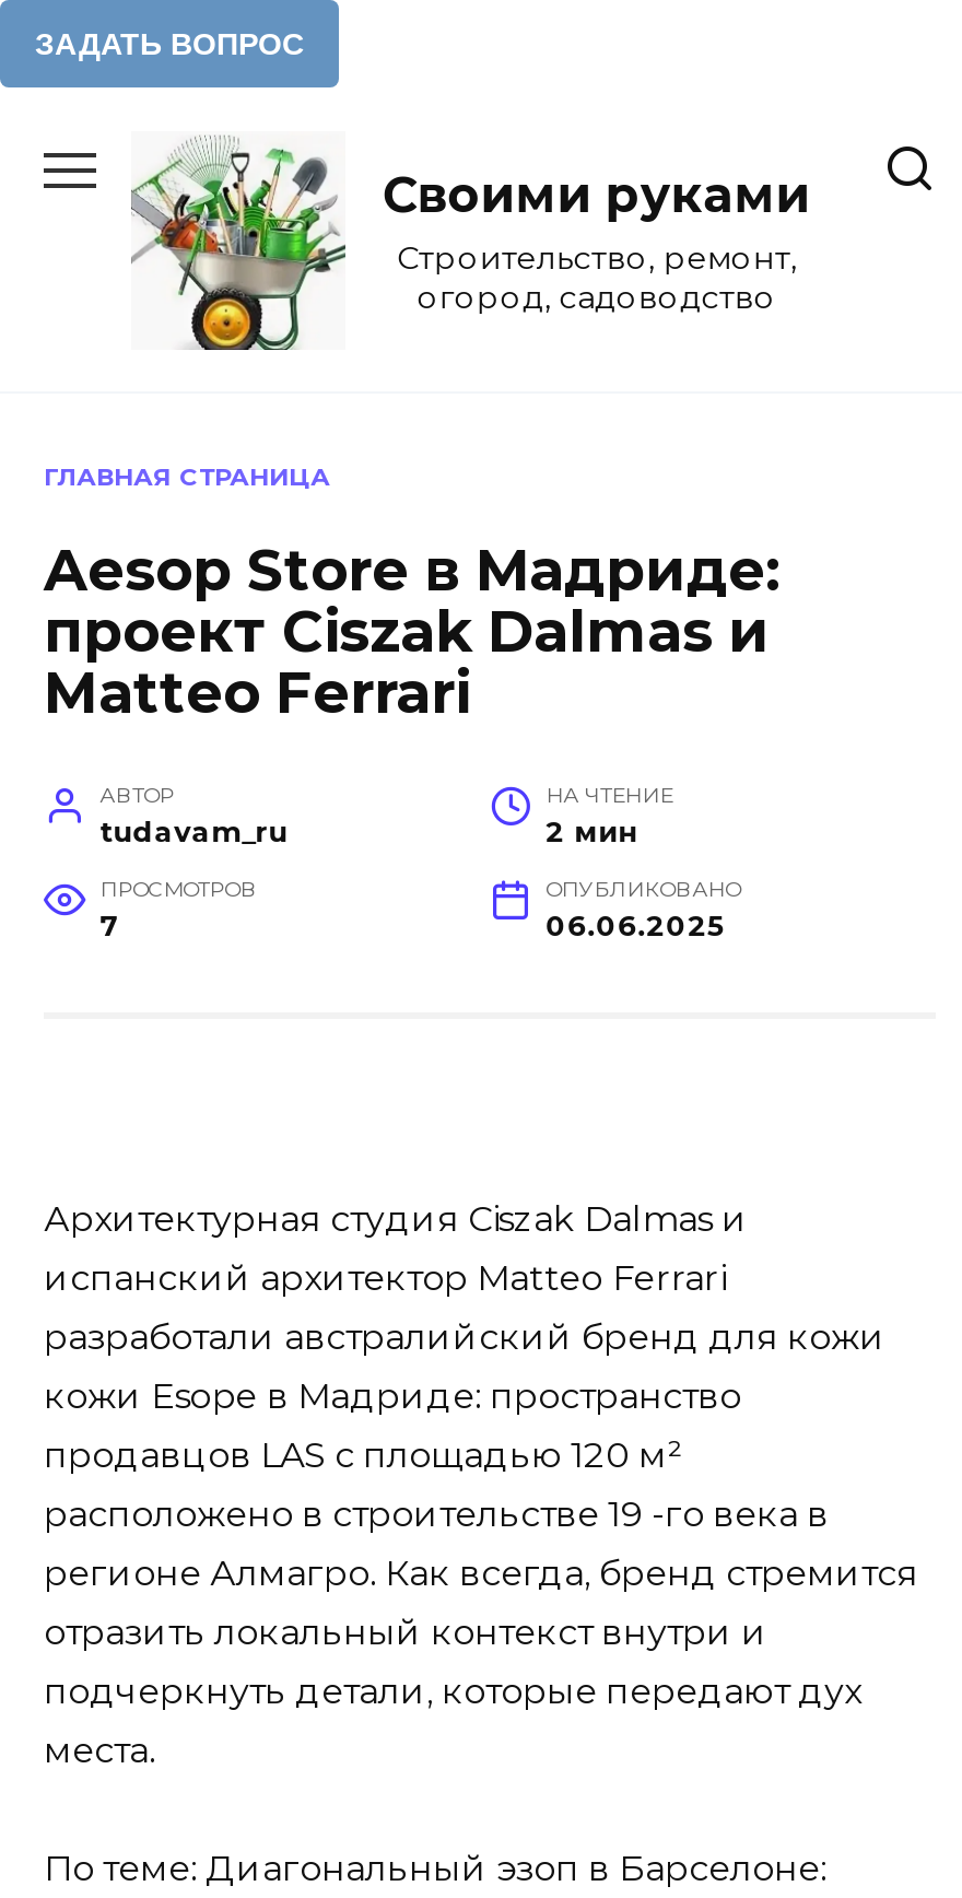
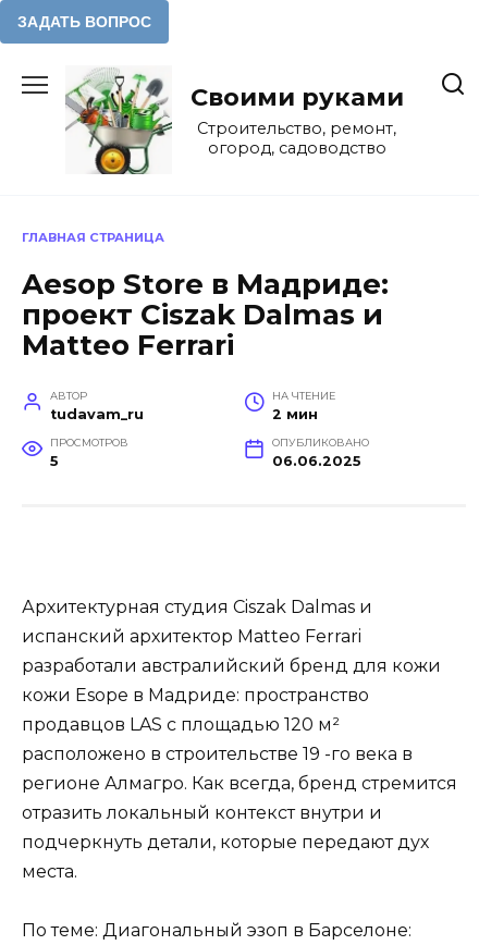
- 7
+ 5
